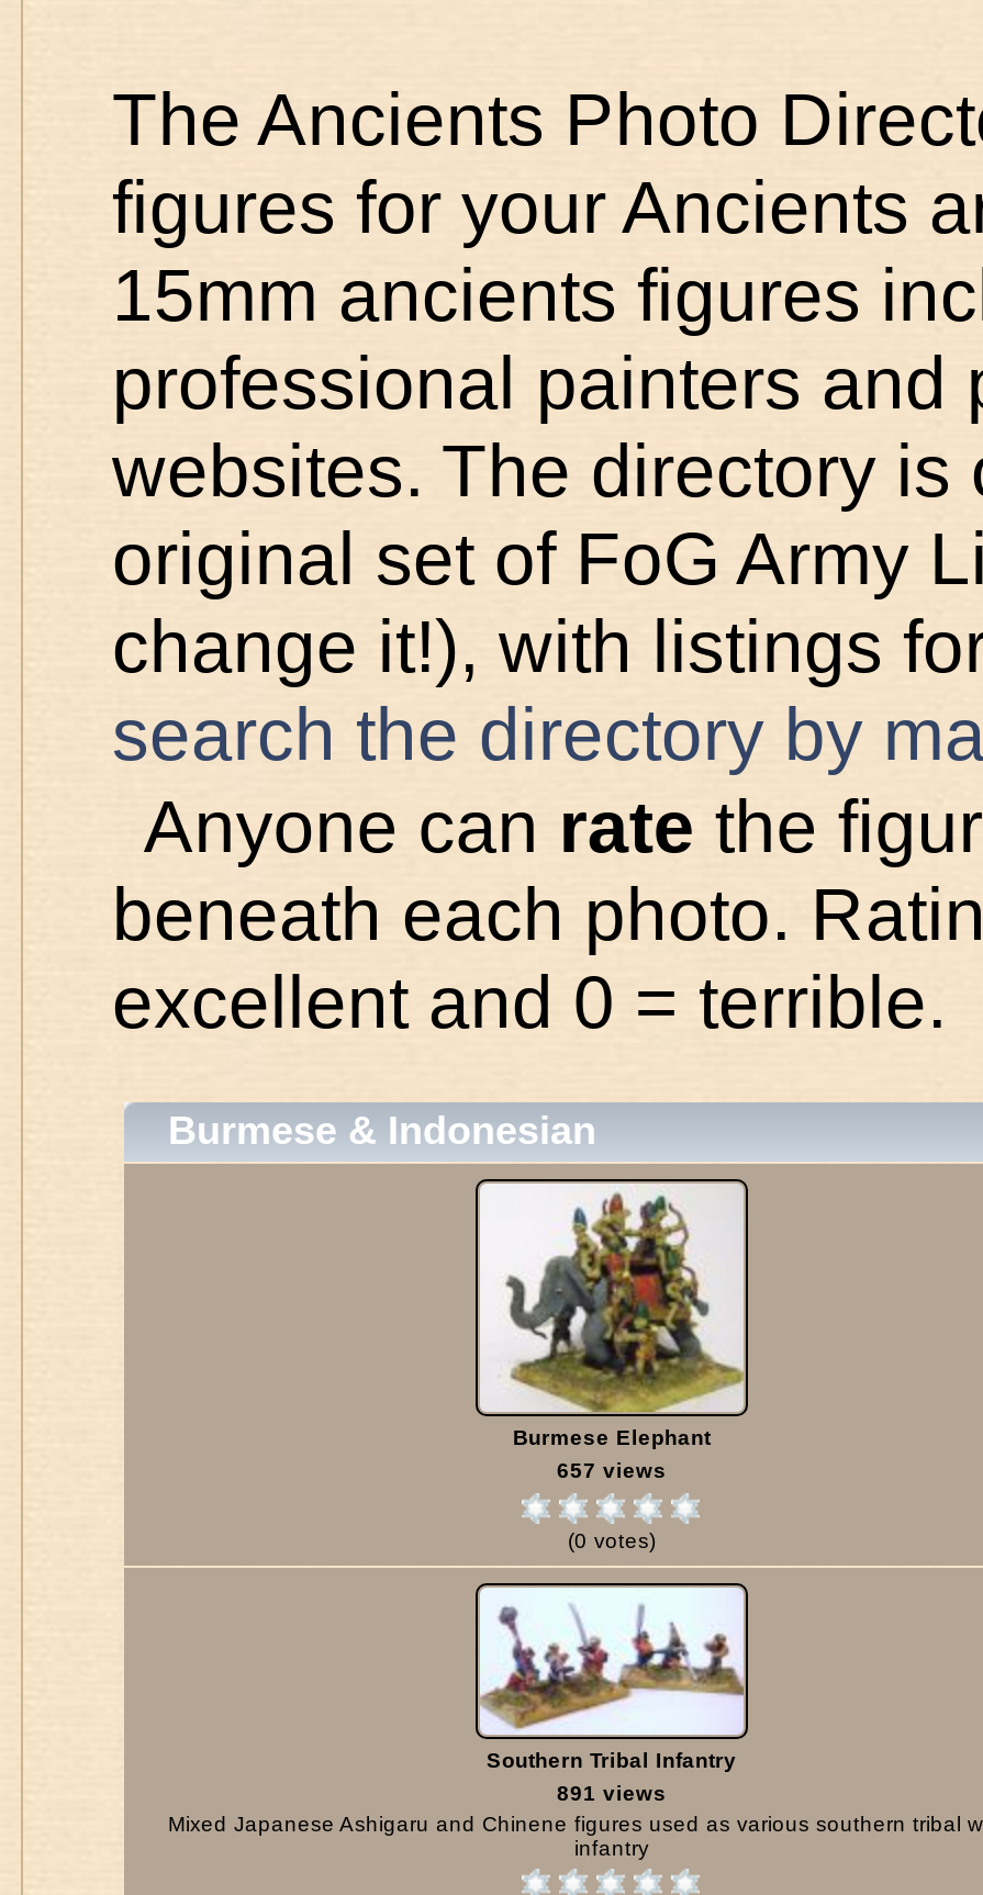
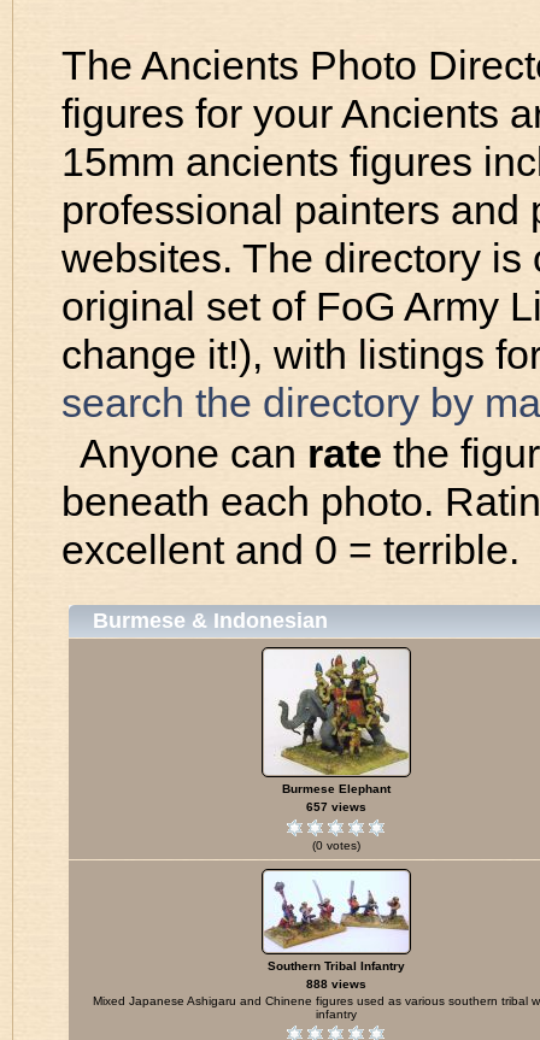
- 891 views
+ 888 views
